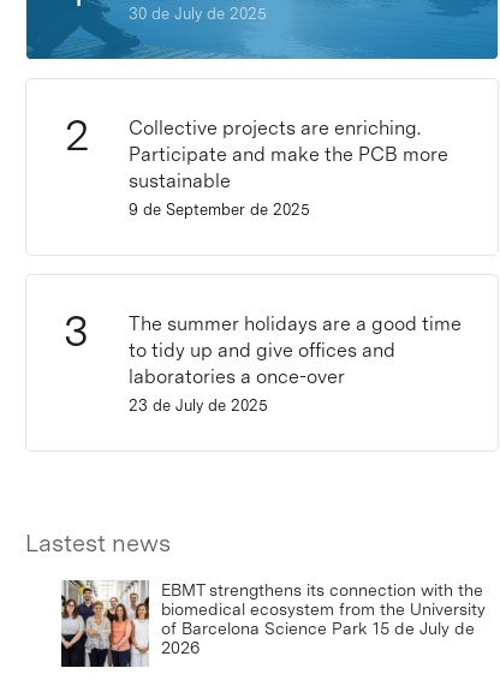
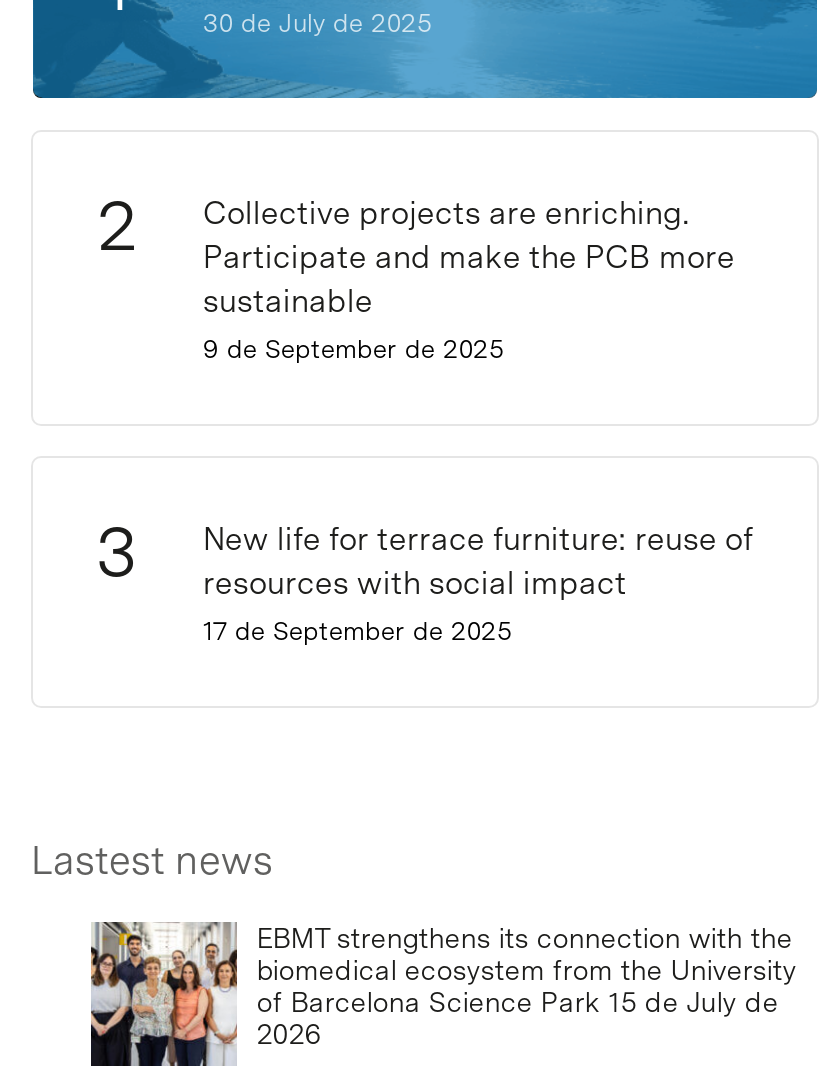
- The summer holidays are a good time
- to tidy up and give offices and
- laboratories a once-over
- 23 de July de 2025
+ New life for terrace furniture: reuse of
+ resources with social impact
+ 17 de September de 2025
